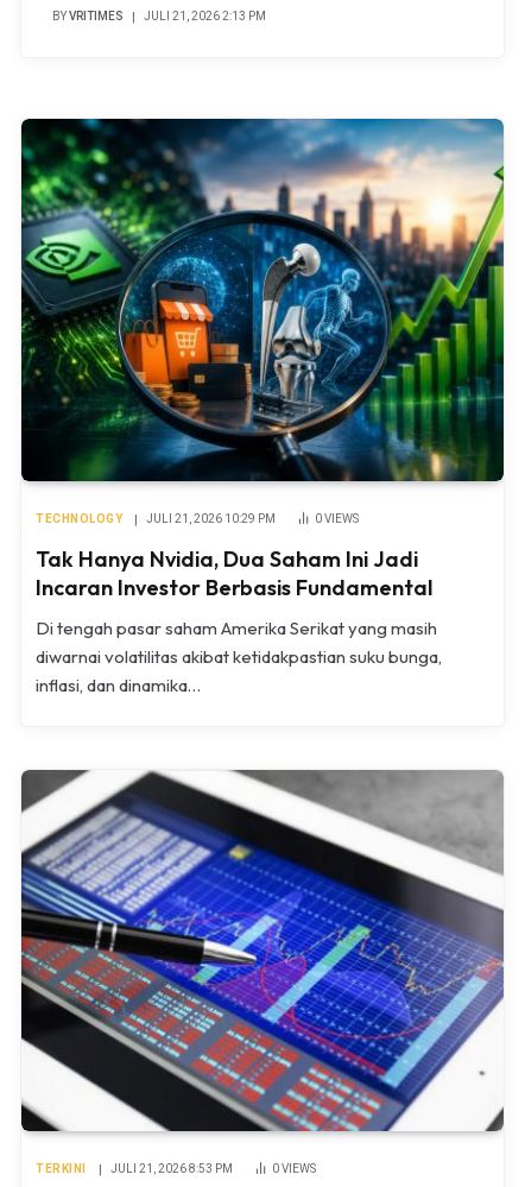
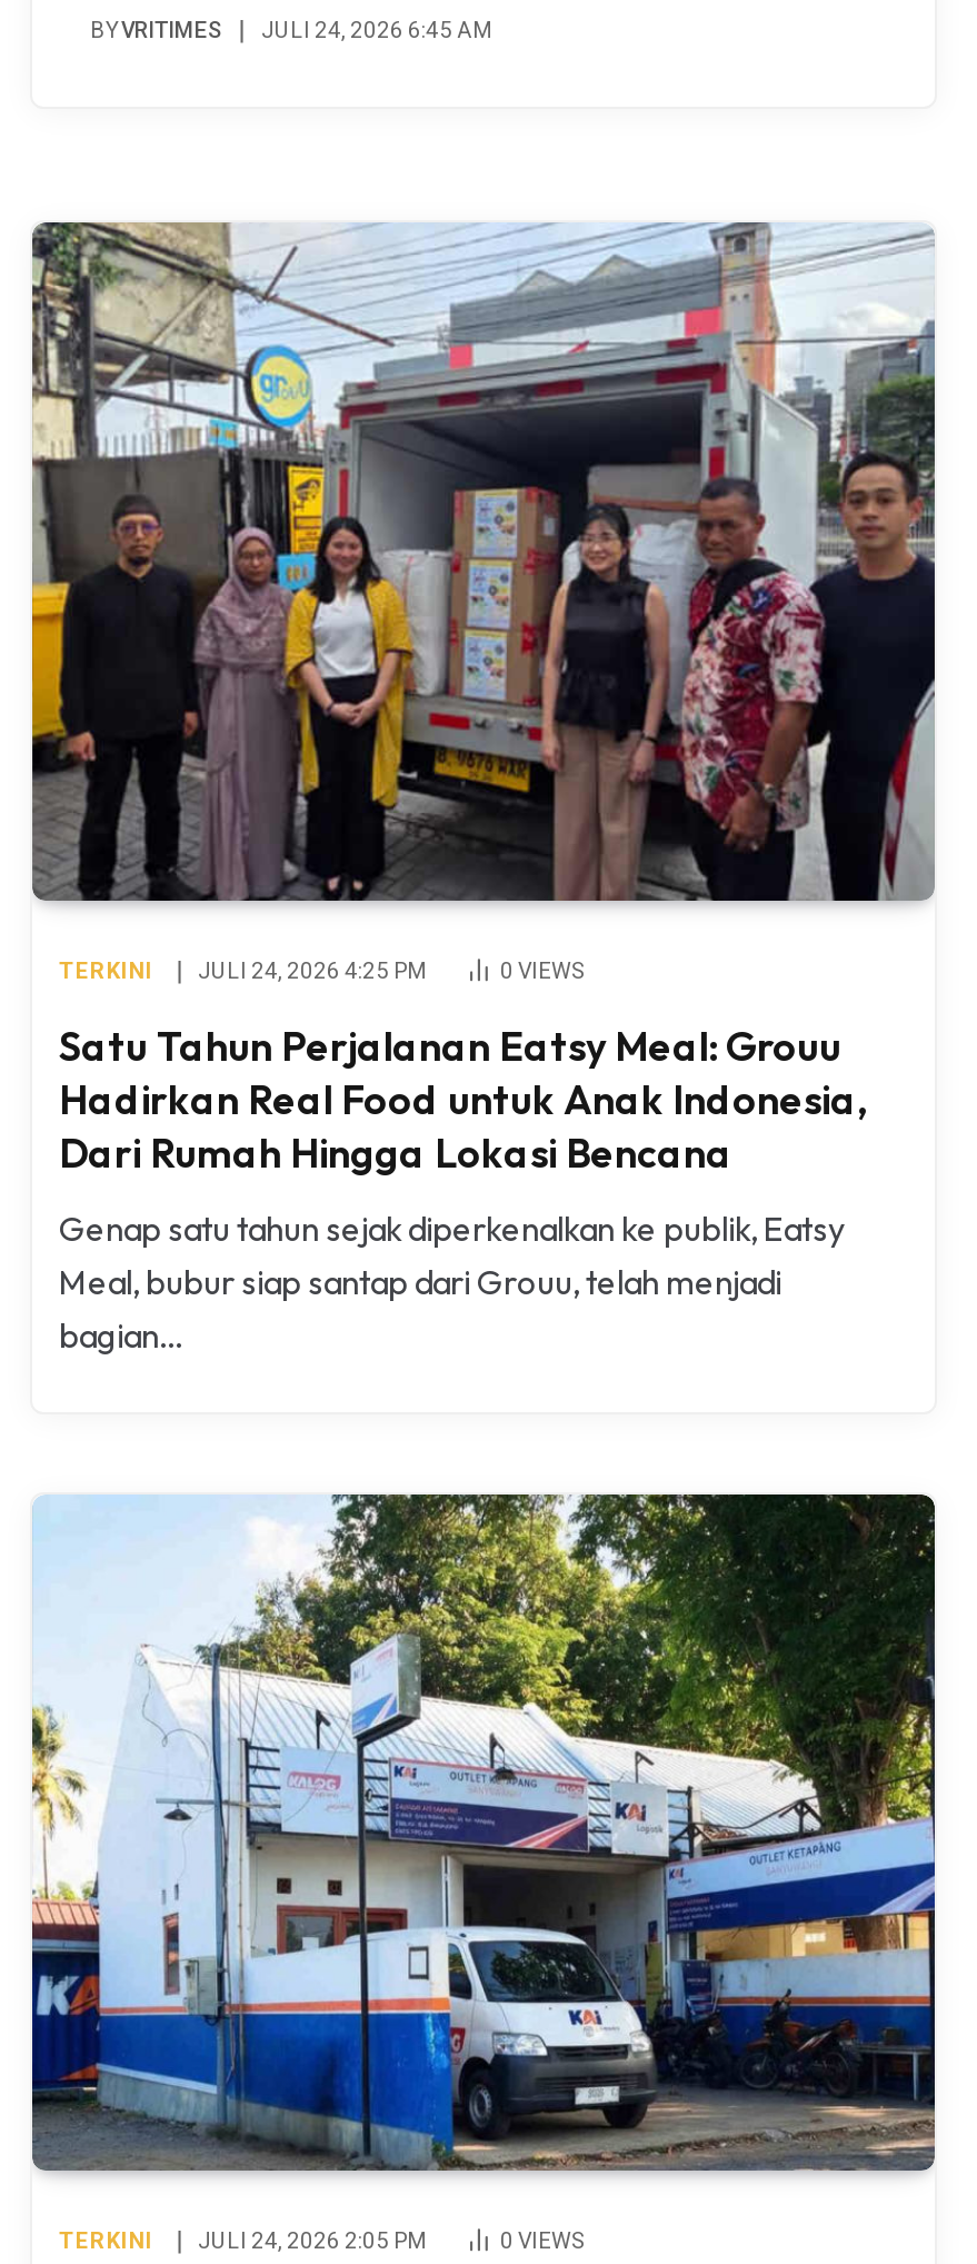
- BY VRITIMES JULI 21, 2026 2:13 PM
+ BY VRITIMES JULI 24, 2026 6:45 AM

- [image]
- TECHNOLOGY
- JULI 21, 2026 10:29 PM
+ [image]
+ TERKINI
+ JULI 24, 2026 4:25 PM

- Tak Hanya Nvidia, Dua Saham Ini Jadi
- Incaran Investor Berbasis Fundamental
+ Satu Tahun Perjalanan Eatsy Meal: Grouu
+ Hadirkan Real Food untuk Anak Indonesia,
+ Dari Rumah Hingga Lokasi Bencana

- Di tengah pasar saham Amerika Serikat yang masih
- diwarnai volatilitas akibat ketidakpastian suku bunga,
- inflasi, dan dinamika…
+ Genap satu tahun sejak diperkenalkan ke publik, Eatsy
+ Meal, bubur siap santap dari Grouu, telah menjadi
+ bagian…

- [image]
- TERKINI JULI 21, 2026 8:53 PM
+ [image]
+ TERKINI JULI 24, 2026 2:05 PM
